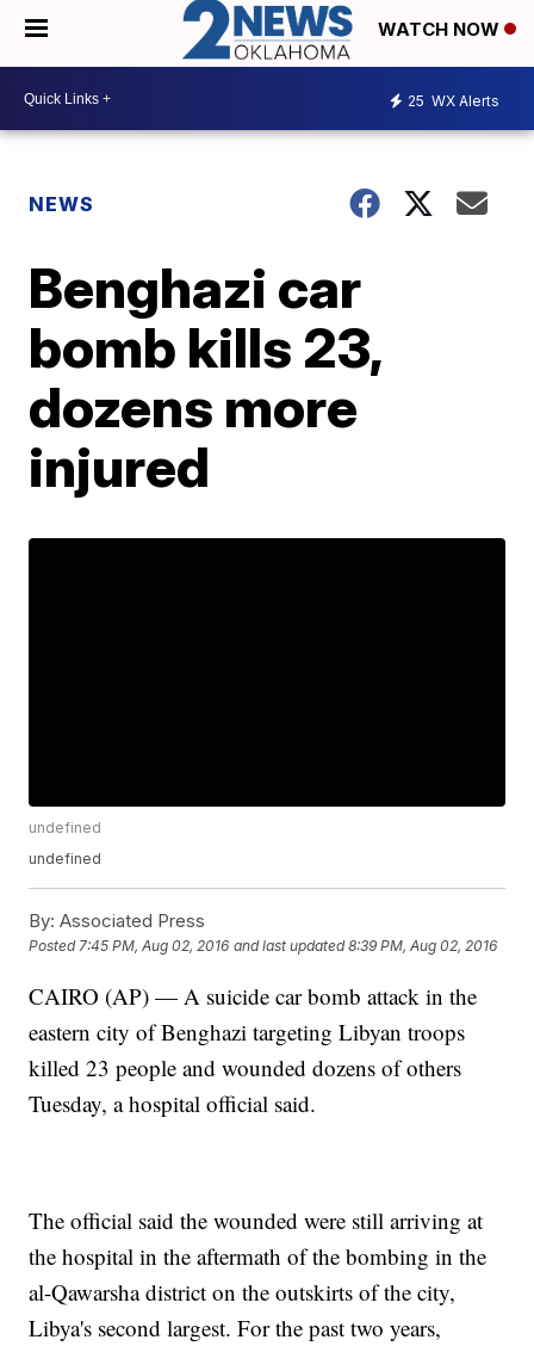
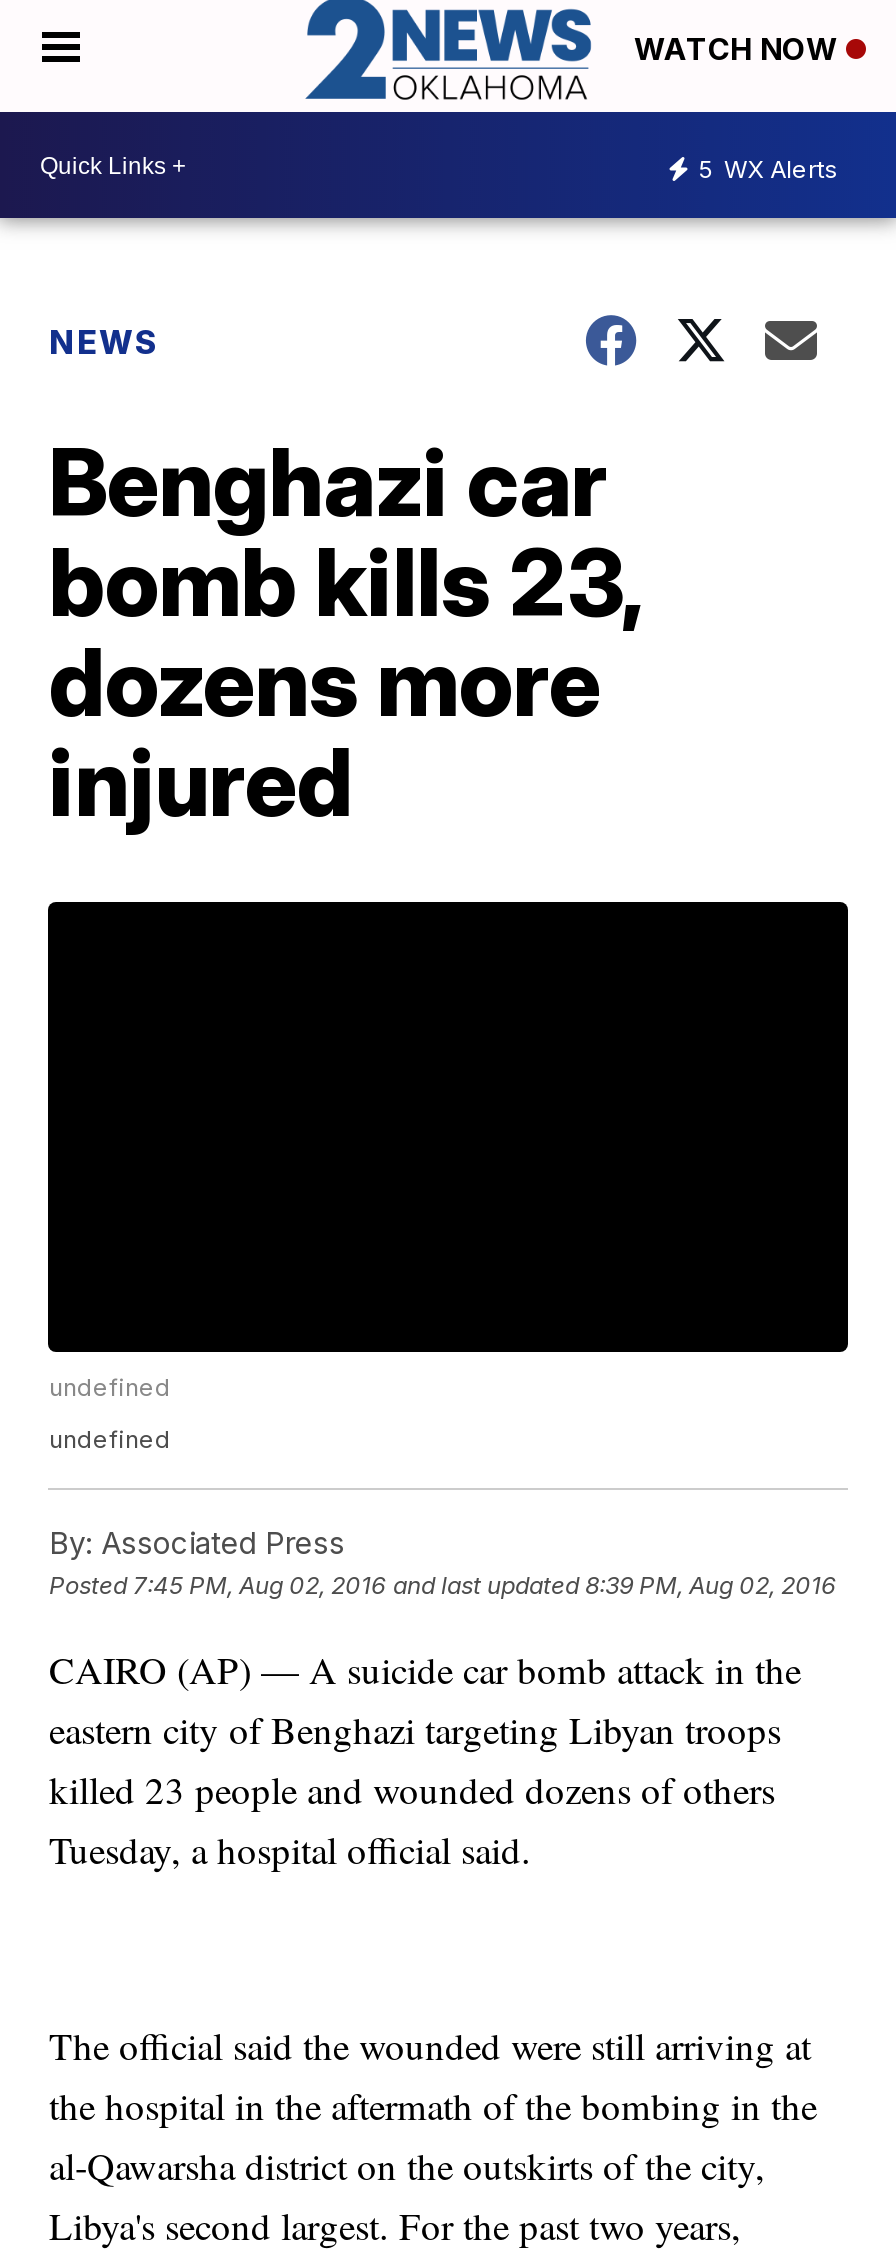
- 25 WX Alerts
+ 5 WX Alerts
